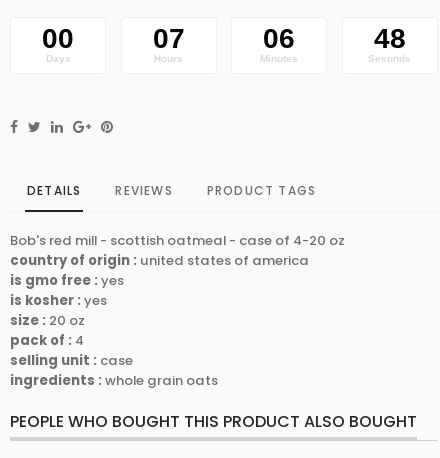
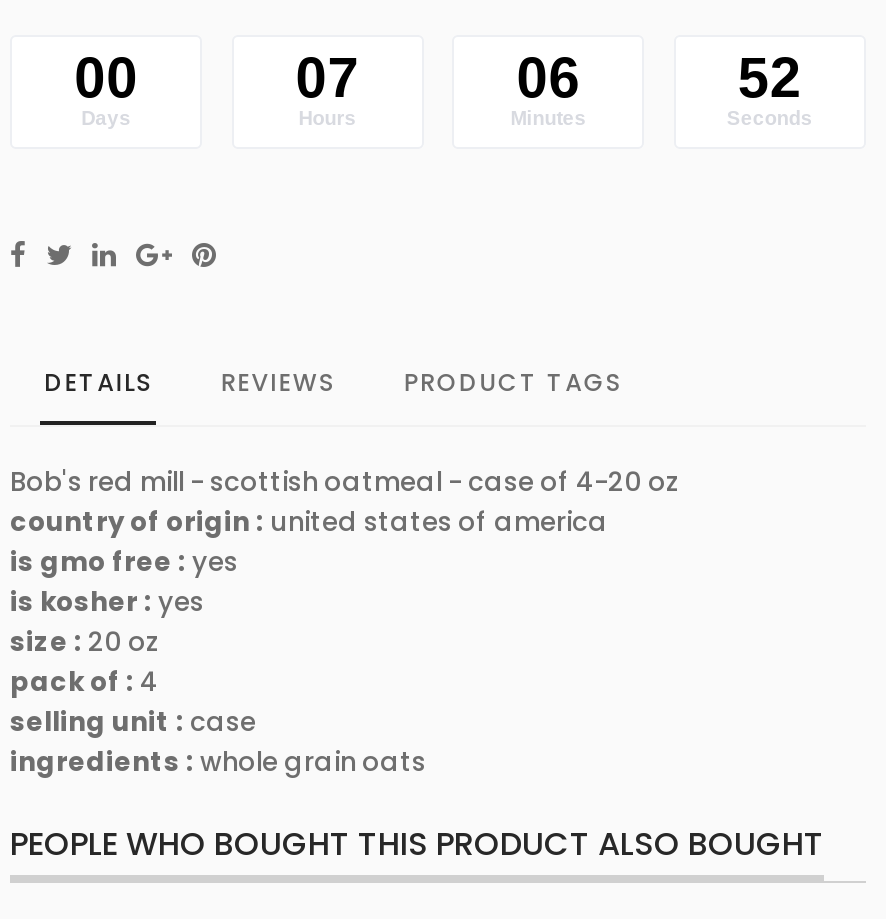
- 48
+ 52
